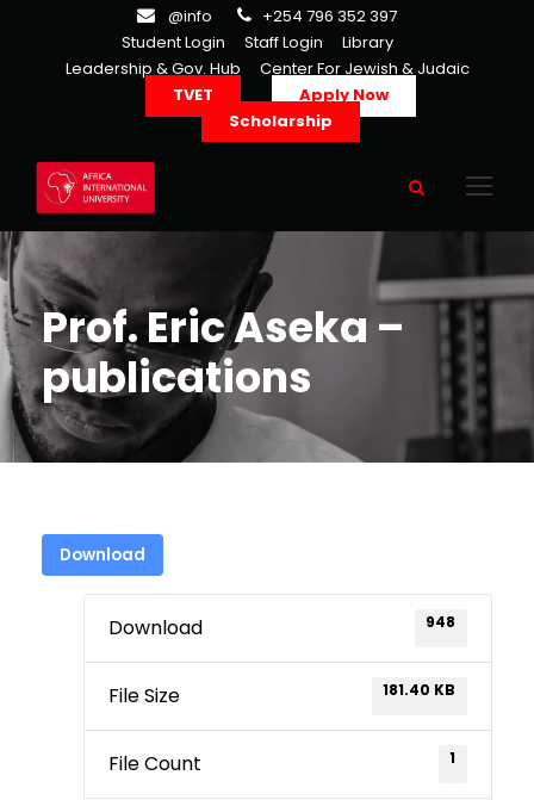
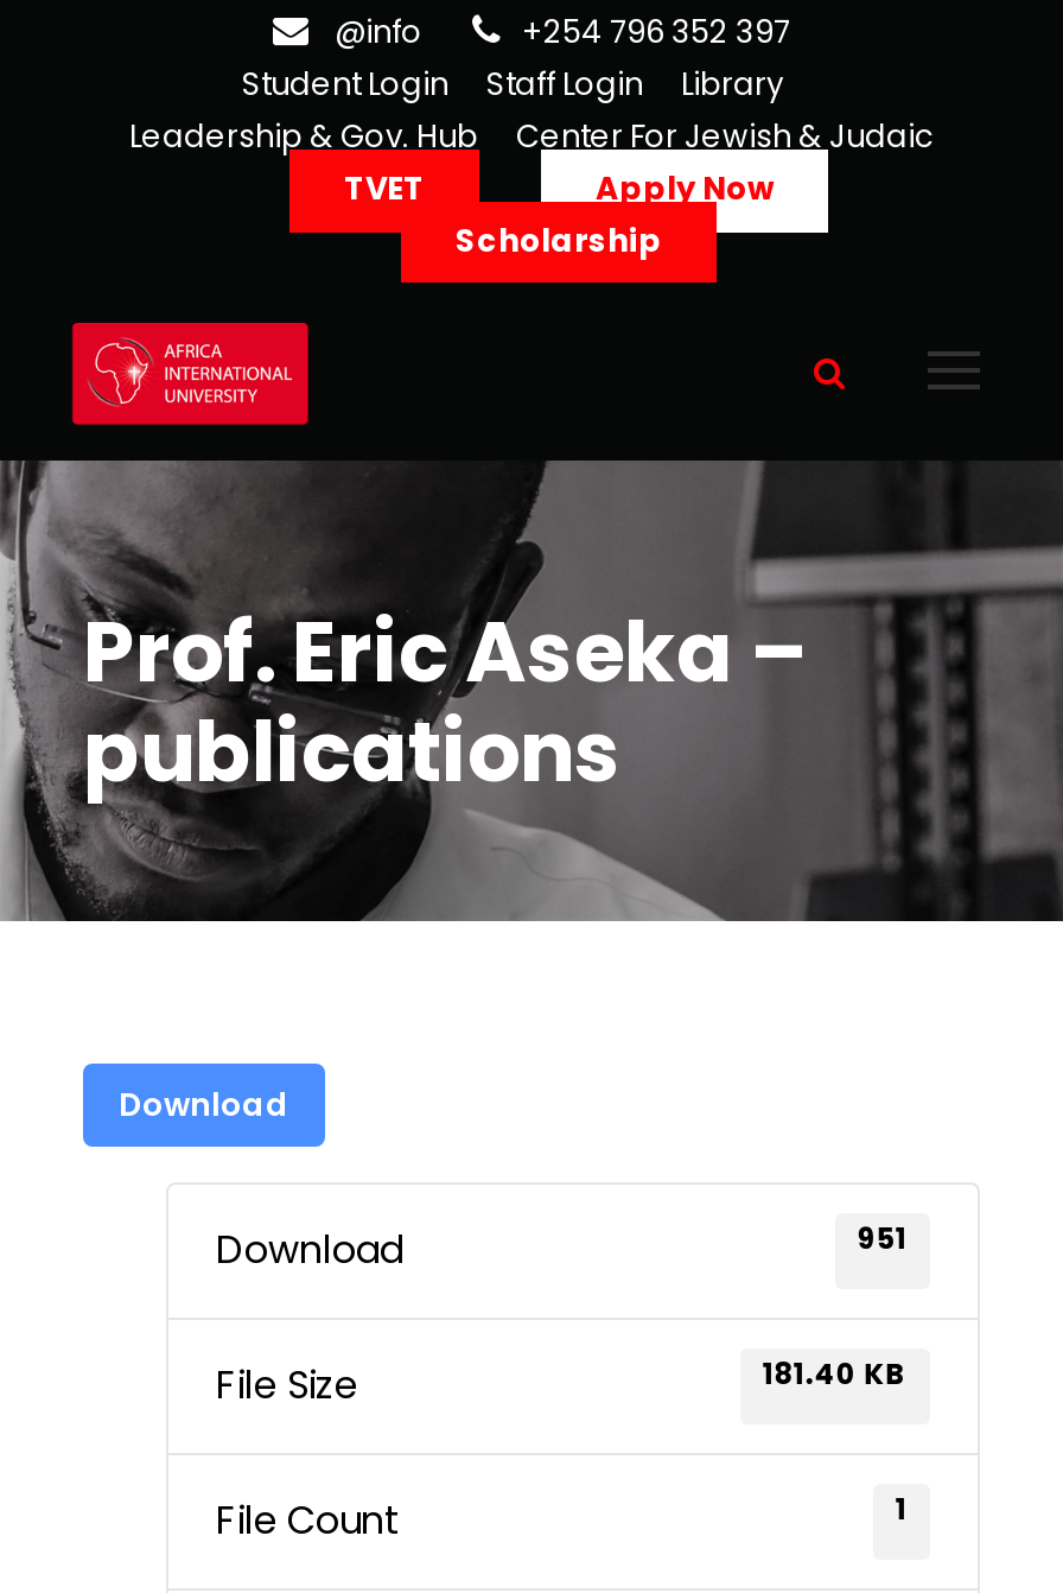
- 948
+ 951
